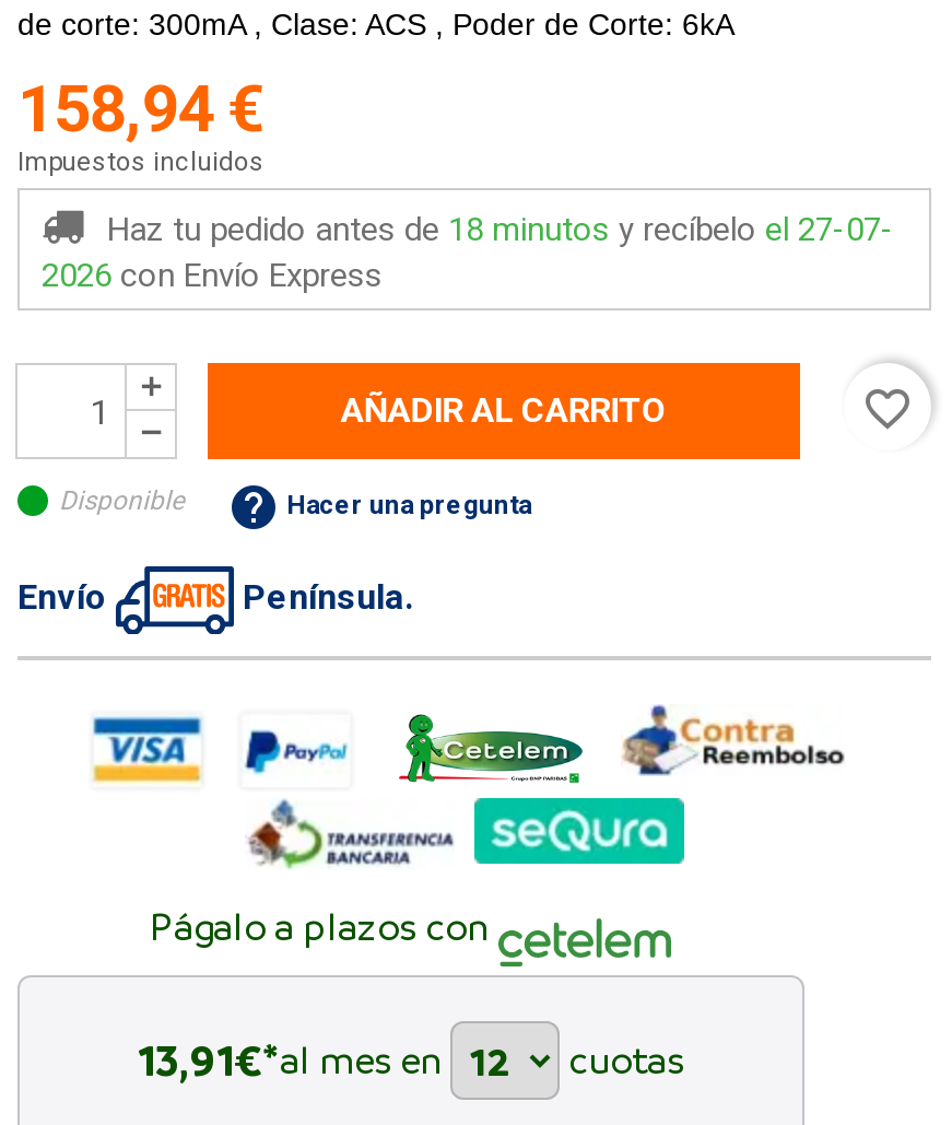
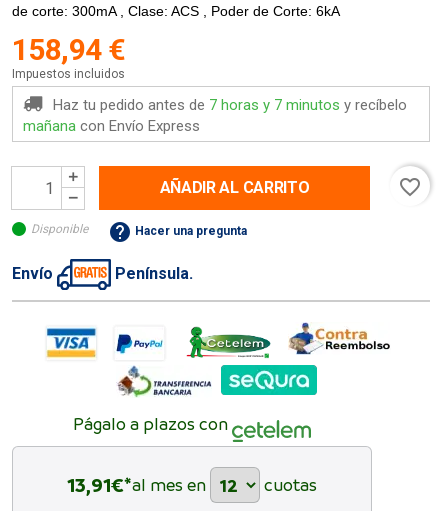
- Haz tu pedido antes de 18 minutos y recíbelo el 27-07-
- 2026 con Envío Express
+ Haz tu pedido antes de 7 horas y 7 minutos y recíbelo
+ mañana con Envío Express
